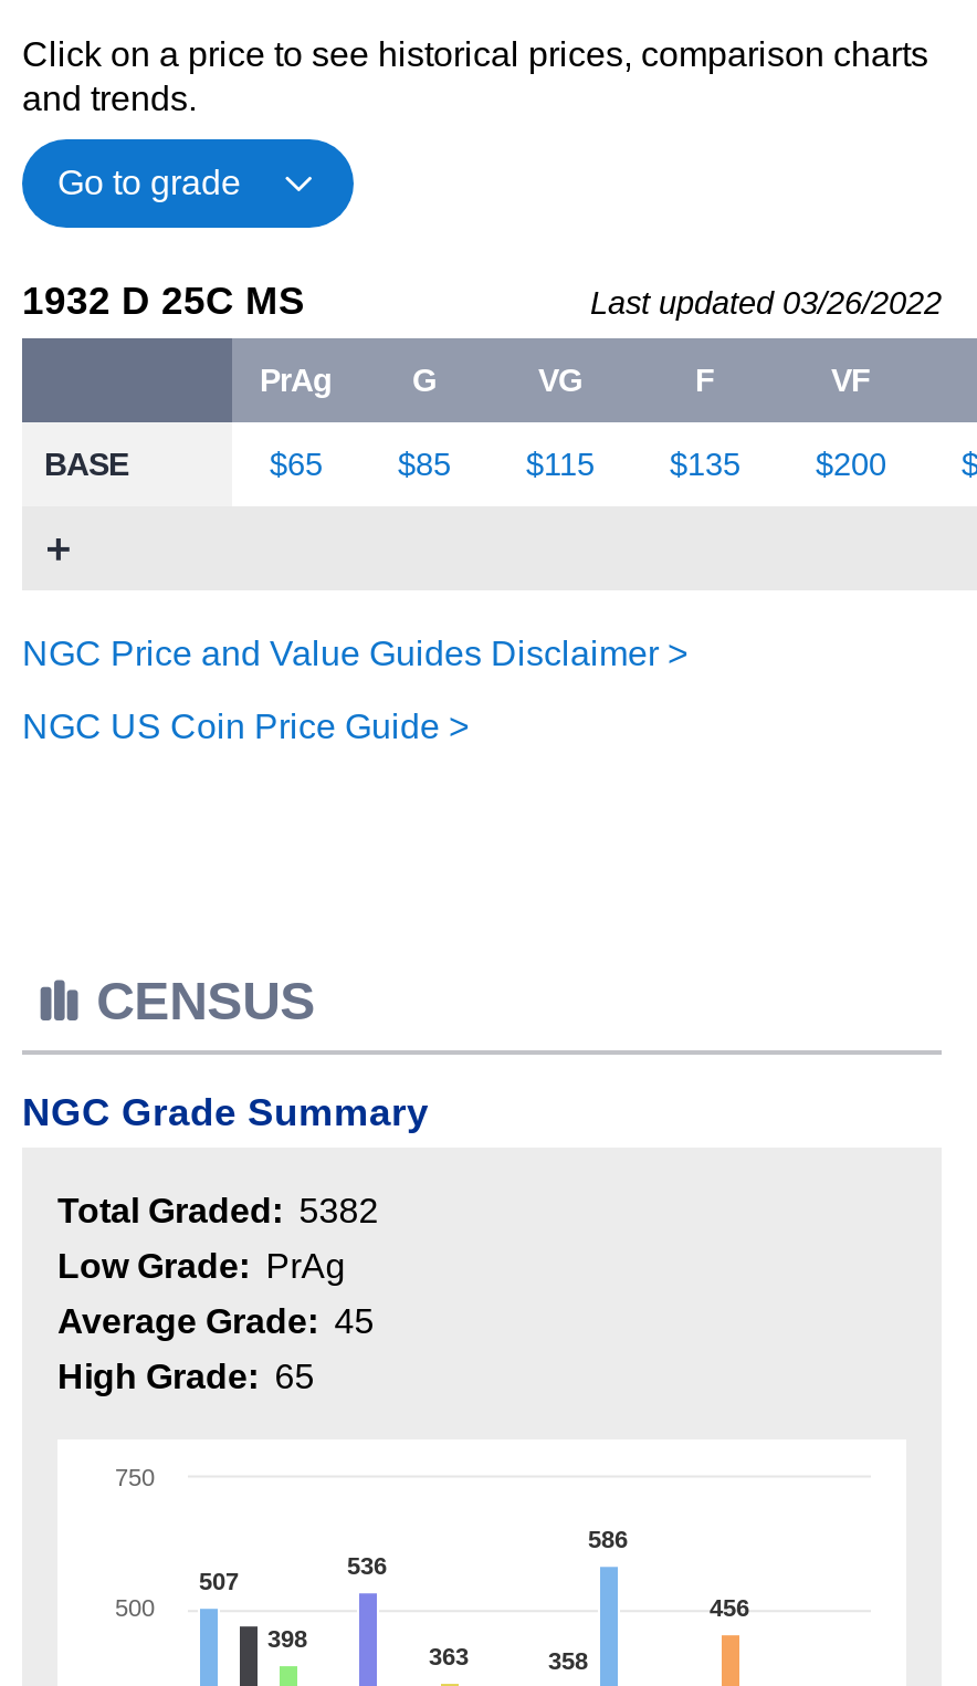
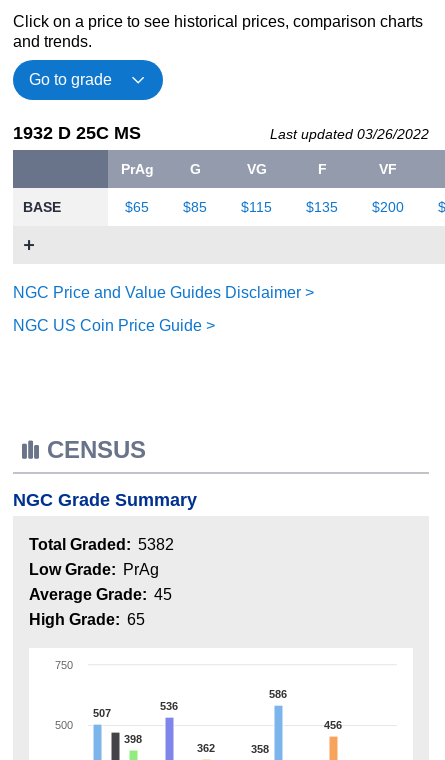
- 363
+ 362
